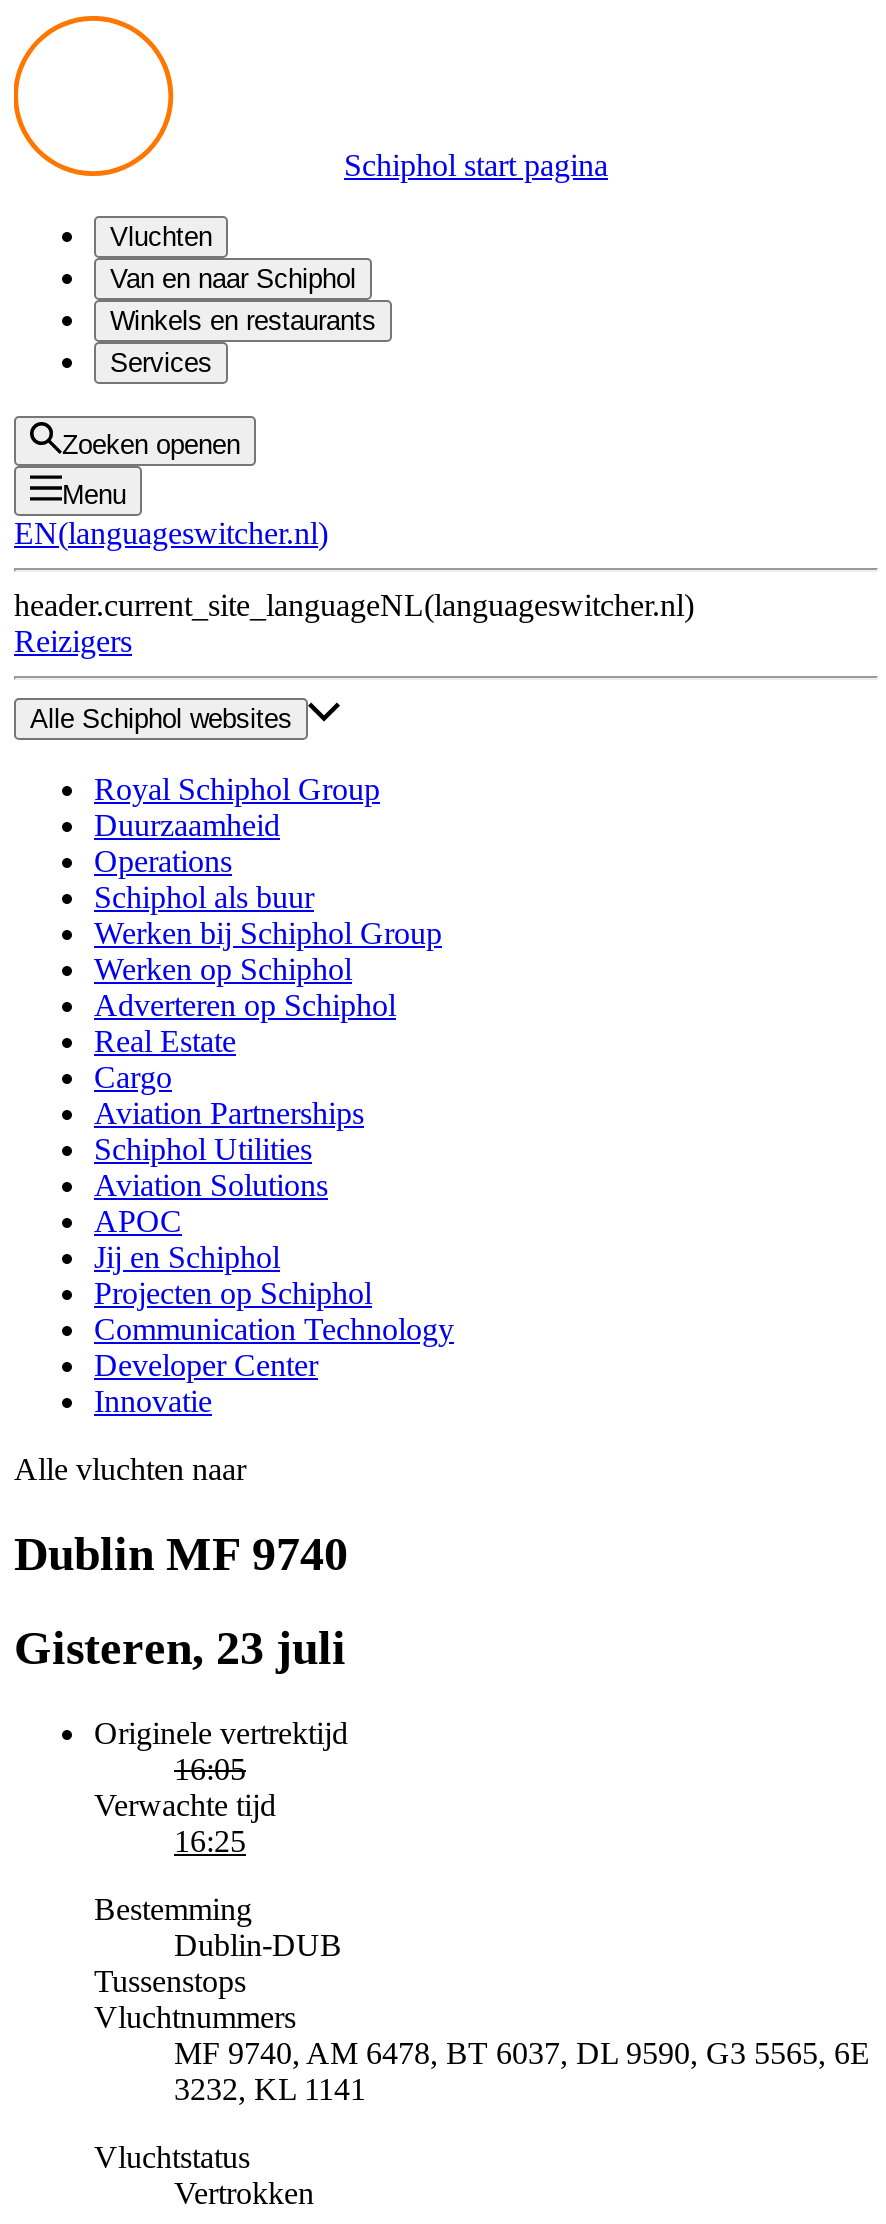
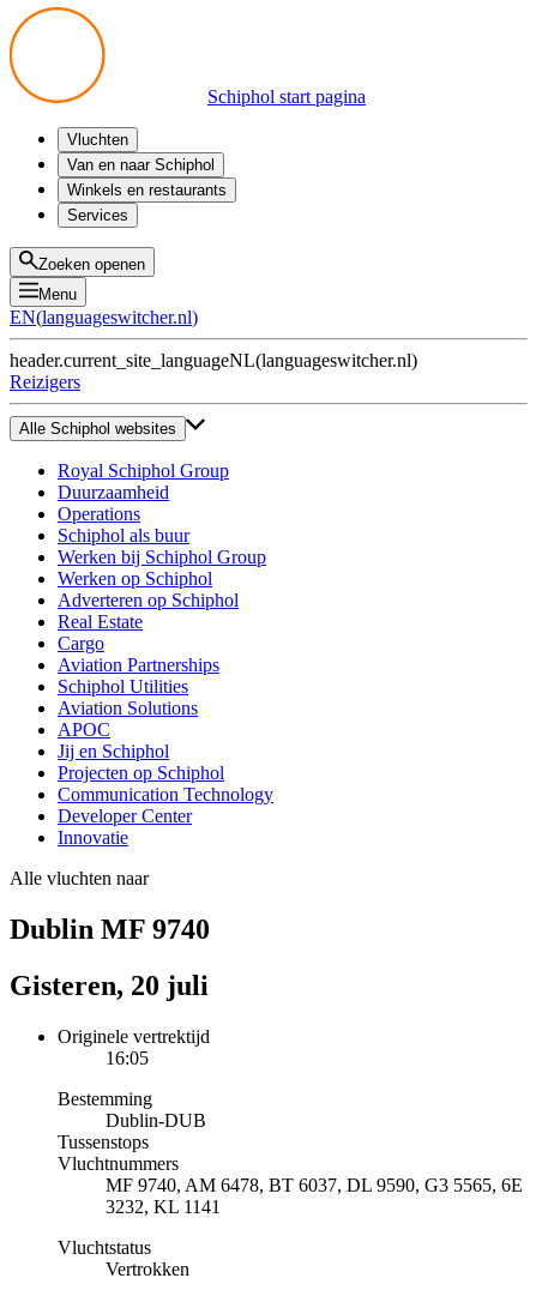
- Gisteren, 23 juli
+ Gisteren, 20 juli

- Verwachte tijd
- 16:25
